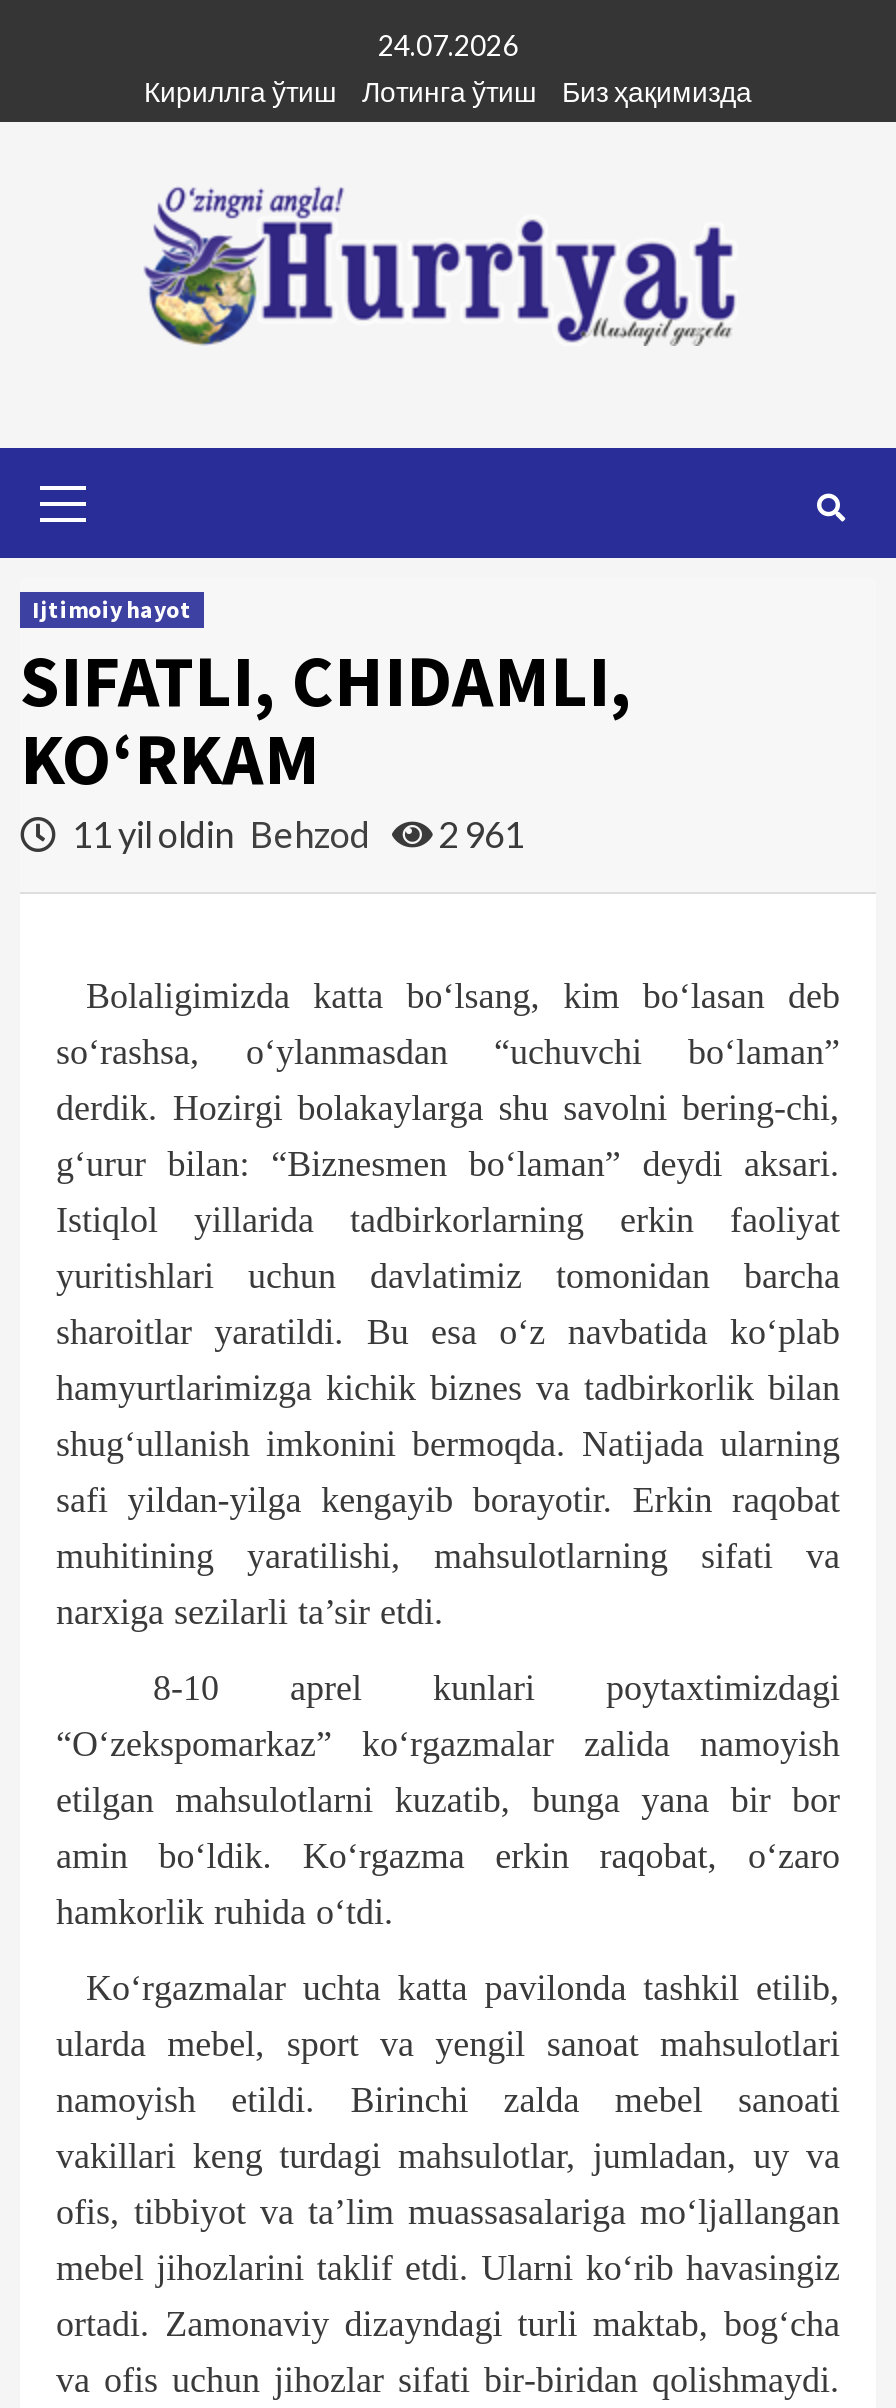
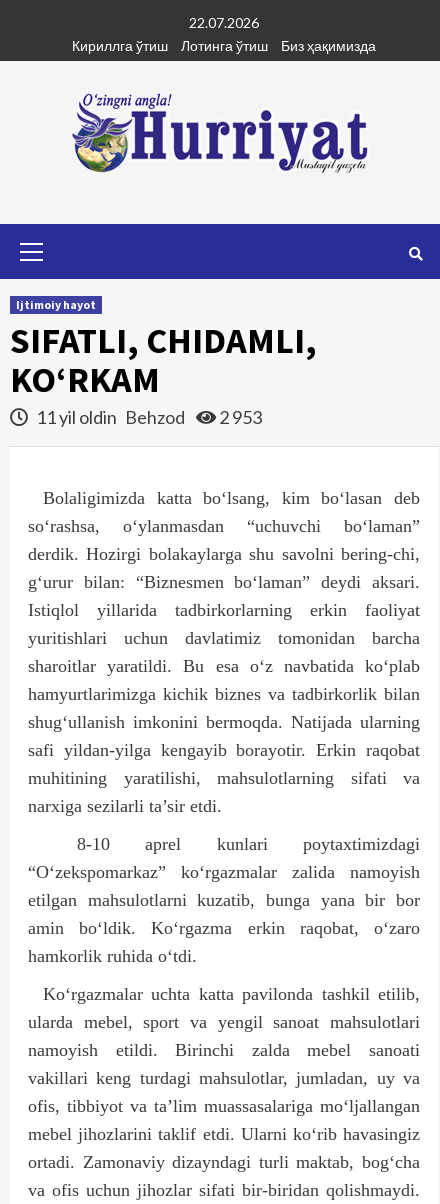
- 24.07.2026
+ 22.07.2026

- 11 yil oldin Behzod 2 961
+ 11 yil oldin Behzod 2 953
